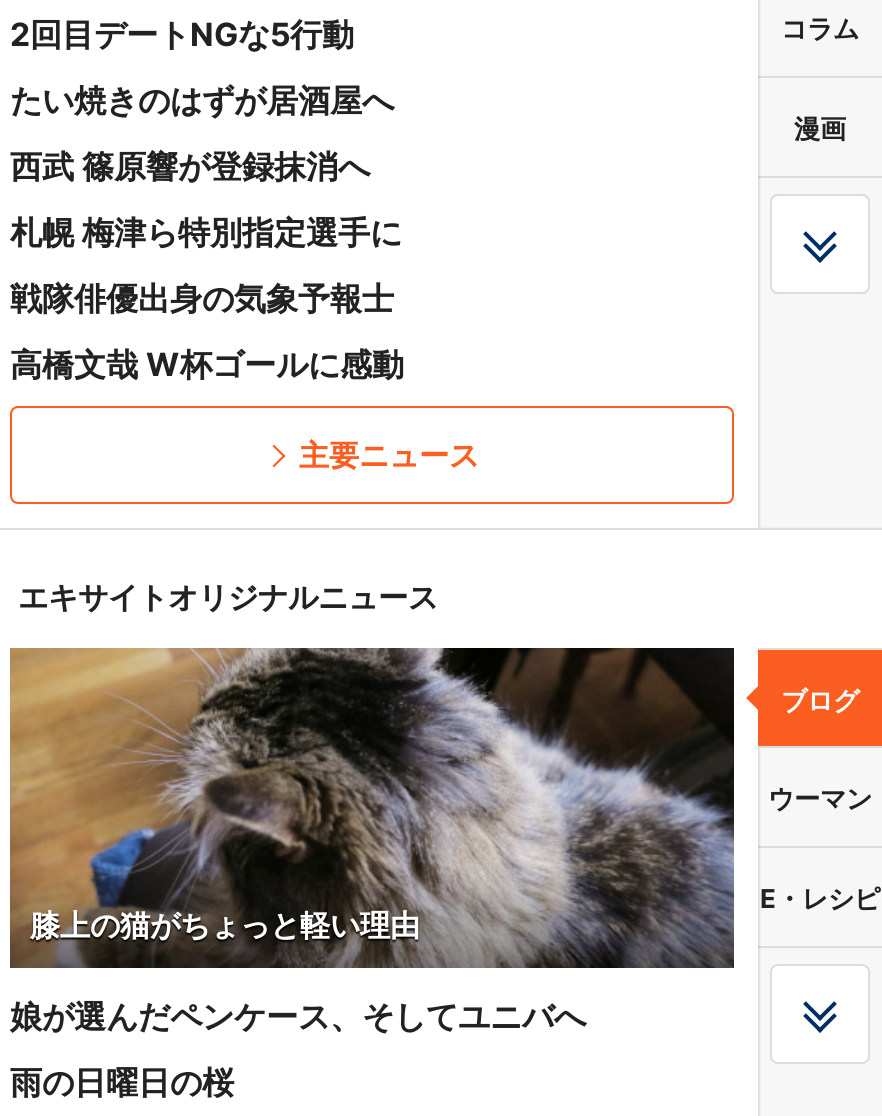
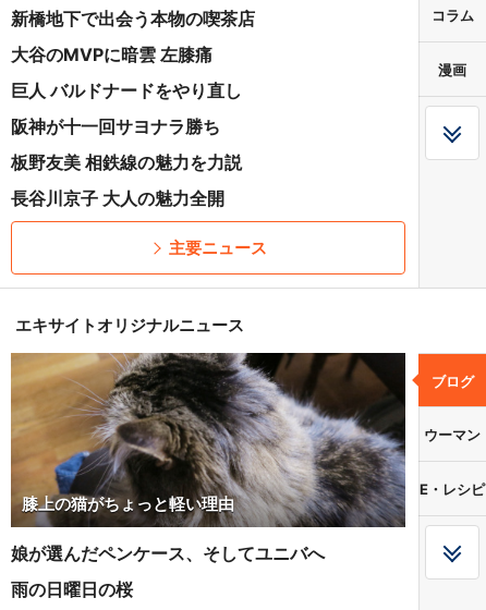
- 2回目デートNGな5行動
+ 新橋地下で出会う本物の喫茶店

- たい焼きのはずが居酒屋へ
+ 大谷のMVPに暗雲 左膝痛

- 西武 篠原響が登録抹消へ
+ 巨人 バルドナードをやり直し

- 札幌 梅津ら特別指定選手に
+ 阪神が十一回サヨナラ勝ち

- 戦隊俳優出身の気象予報士
+ 板野友美 相鉄線の魅力を力説

- 高橋文哉 W杯ゴールに感動
+ 長谷川京子 大人の魅力全開
